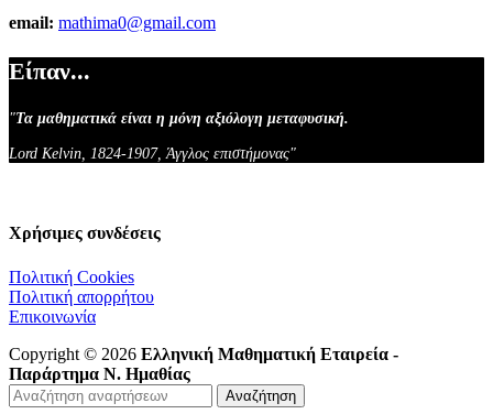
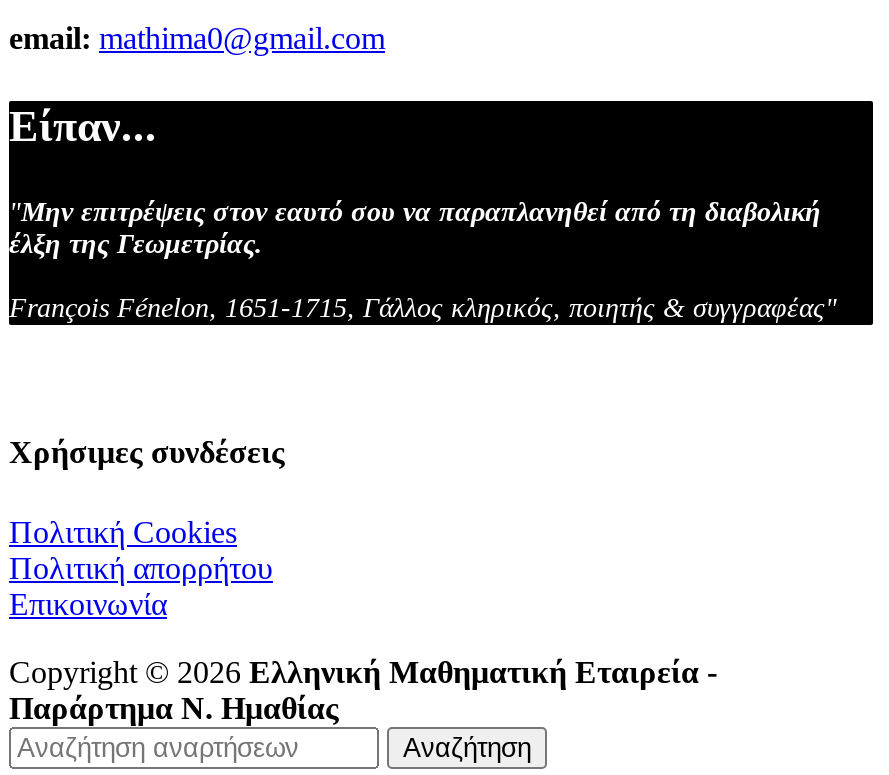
- "Τα μαθηματικά είναι η μόνη αξιόλογη μεταφυσική.
+ "Μην επιτρέψεις στον εαυτό σου να παραπλανηθεί από τη διαβολική
+ έλξη της Γεωμετρίας.

- Lord Kelvin, 1824-1907, Άγγλος επιστήμονας"
+ François Fénelon, 1651-1715, Γάλλος κληρικός, ποιητής & συγγραφέας"
